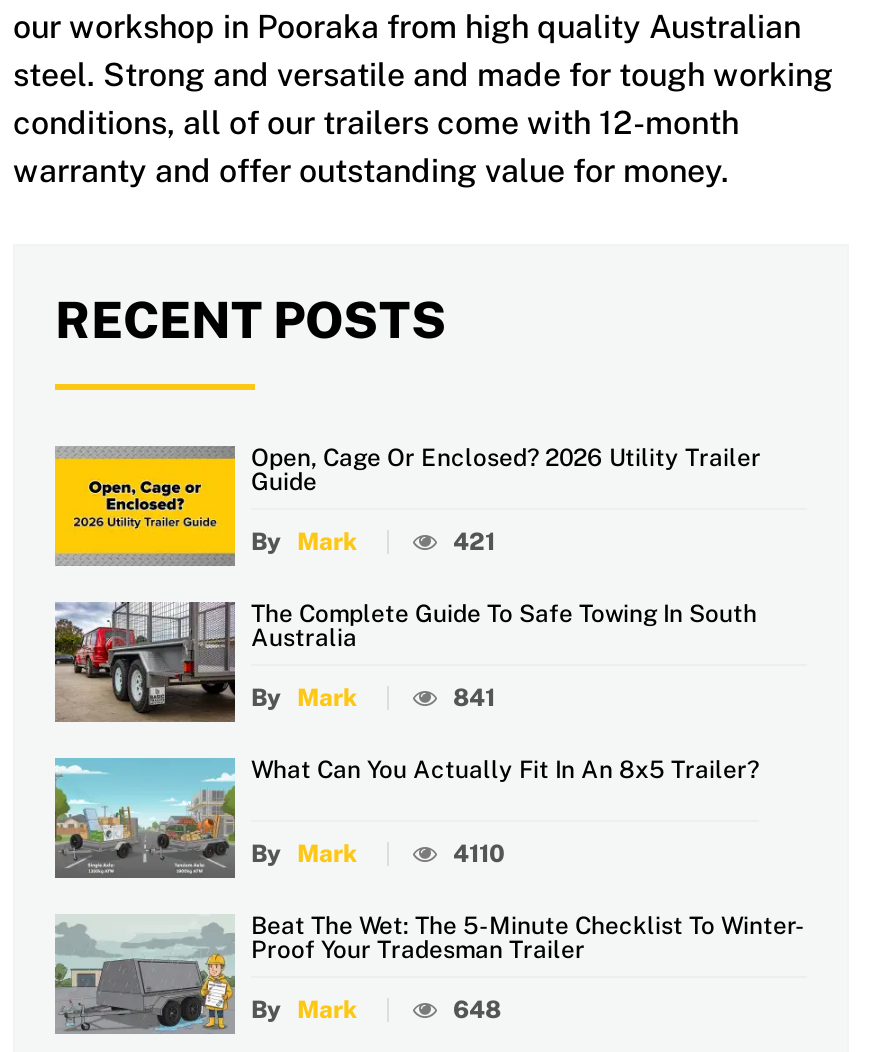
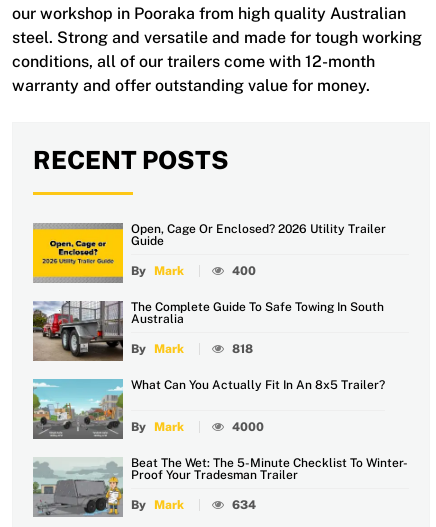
- 421
+ 400

- 841
+ 818

- 4110
+ 4000

- 648
+ 634
